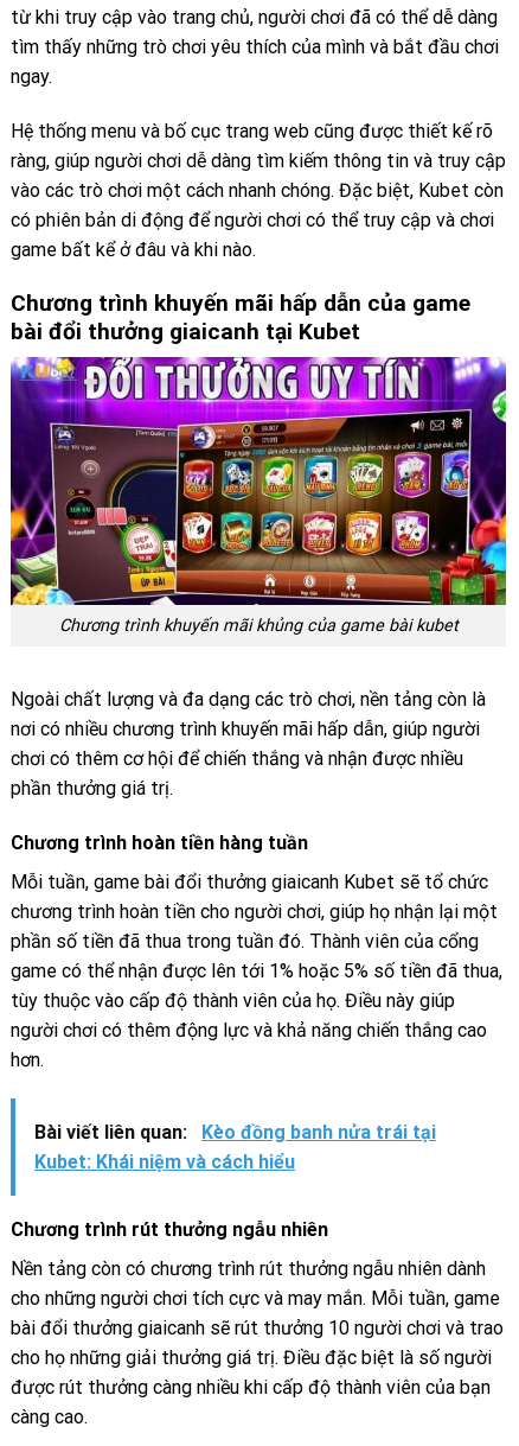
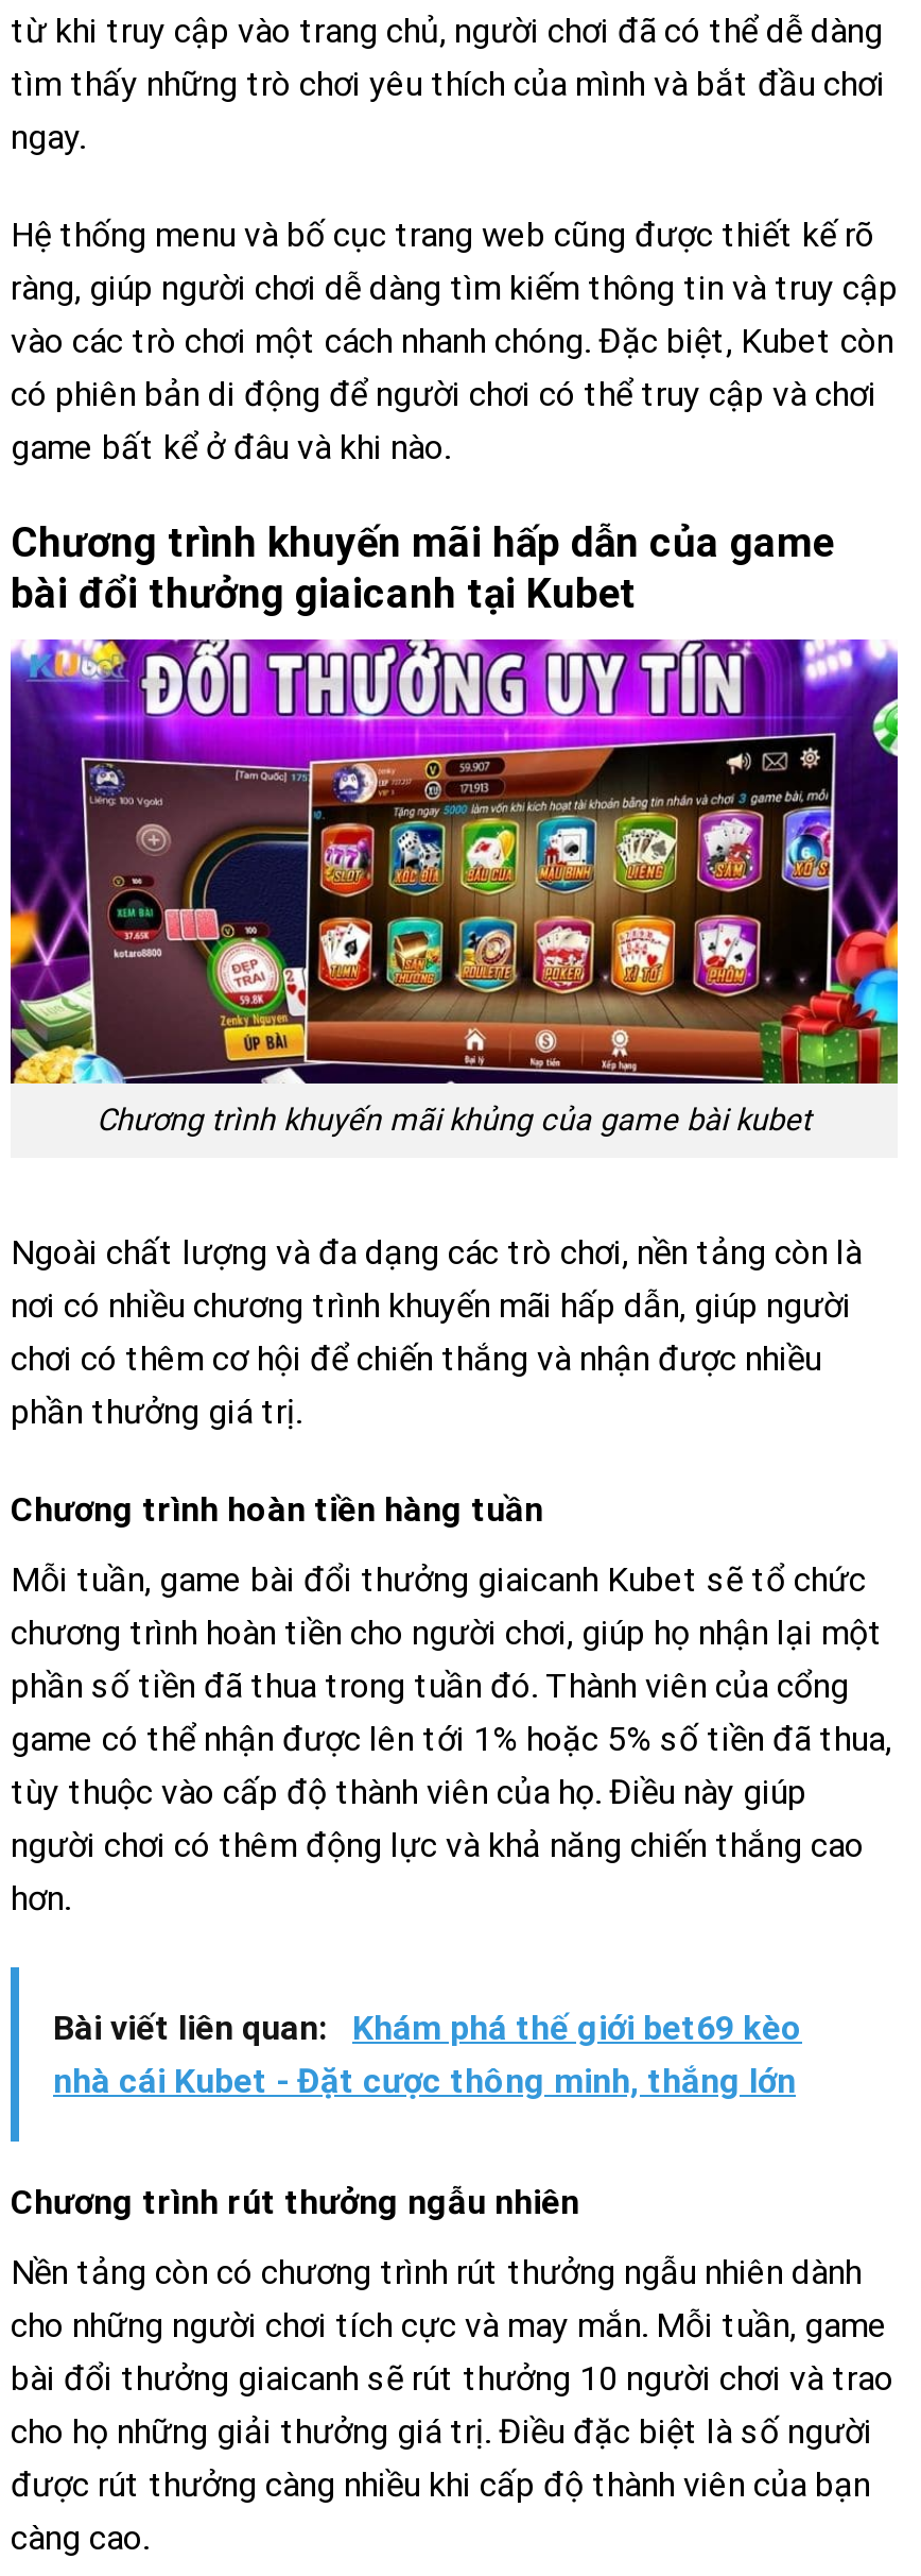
- Bài viết liên quan: Kèo đồng banh nửa trái tại
- Kubet: Khái niệm và cách hiểu
+ Bài viết liên quan: Khám phá thế giới bet69 kèo
+ nhà cái Kubet - Đặt cược thông minh, thắng lớn
